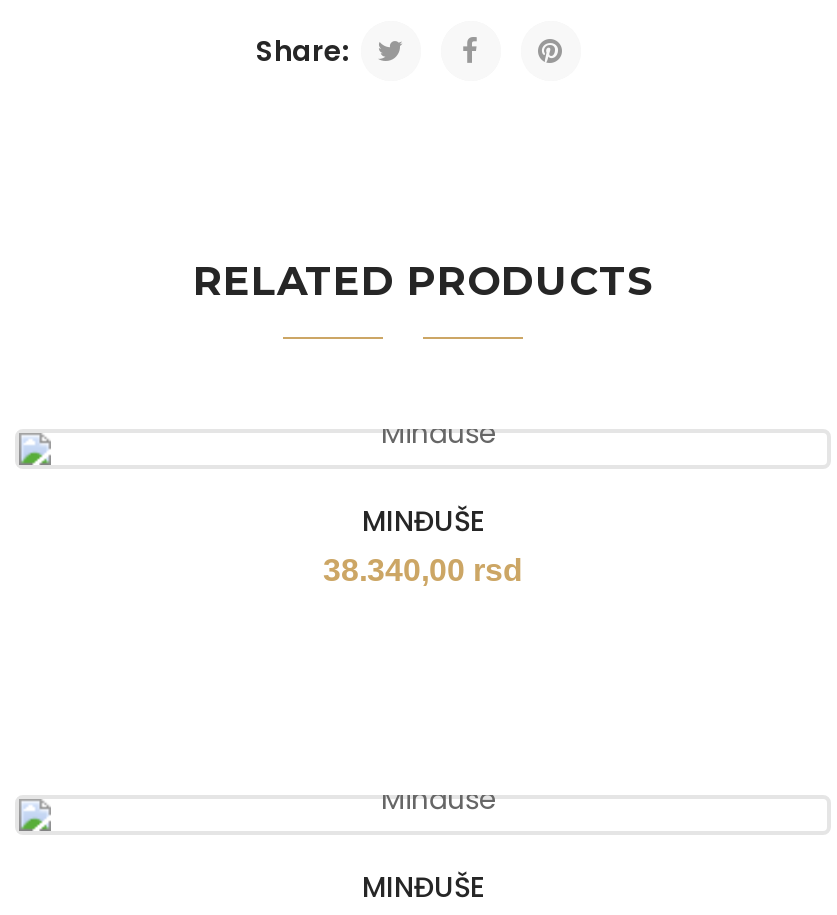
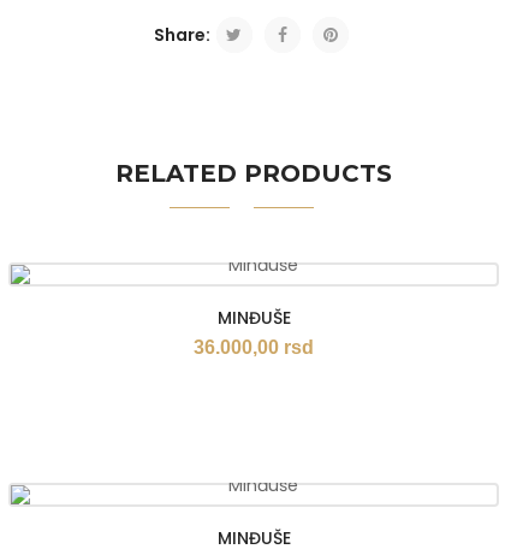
- 38.340,00 rsd
+ 36.000,00 rsd
